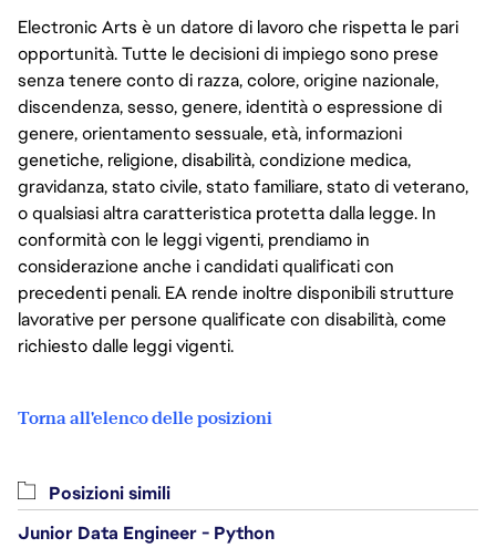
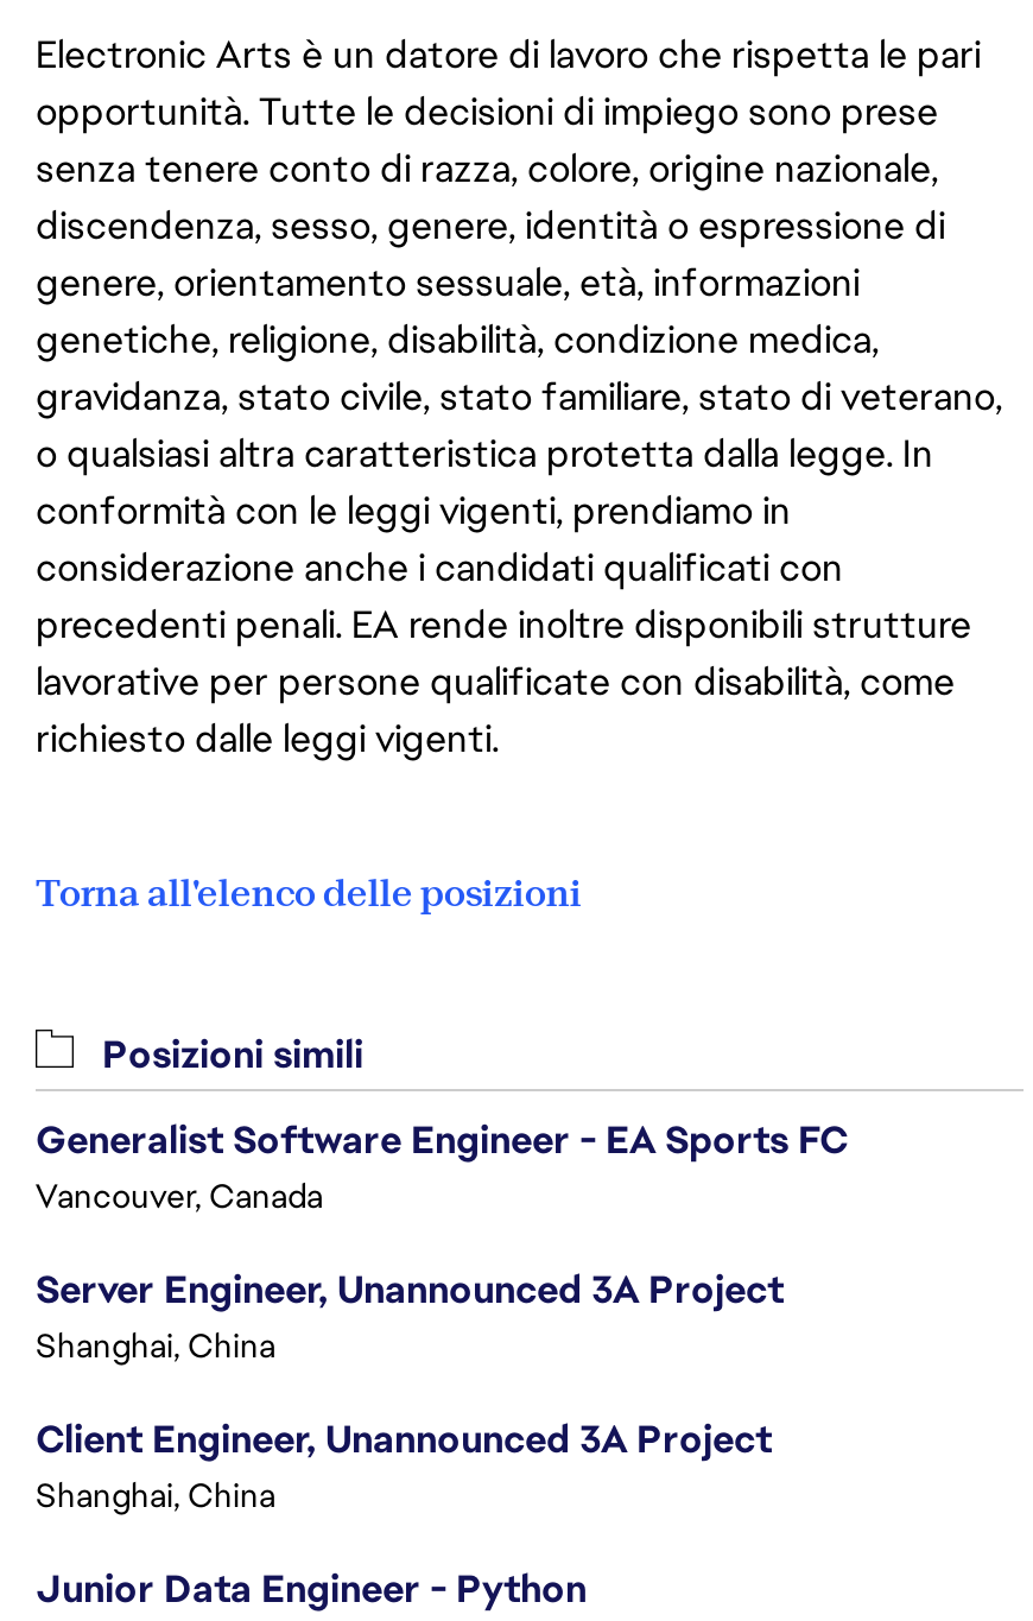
+ Generalist Software Engineer - EA Sports FC
+ Vancouver, Canada
+ Server Engineer, Unannounced 3A Project
+ Shanghai, China
+ Client Engineer, Unannounced 3A Project
+ Shanghai, China
